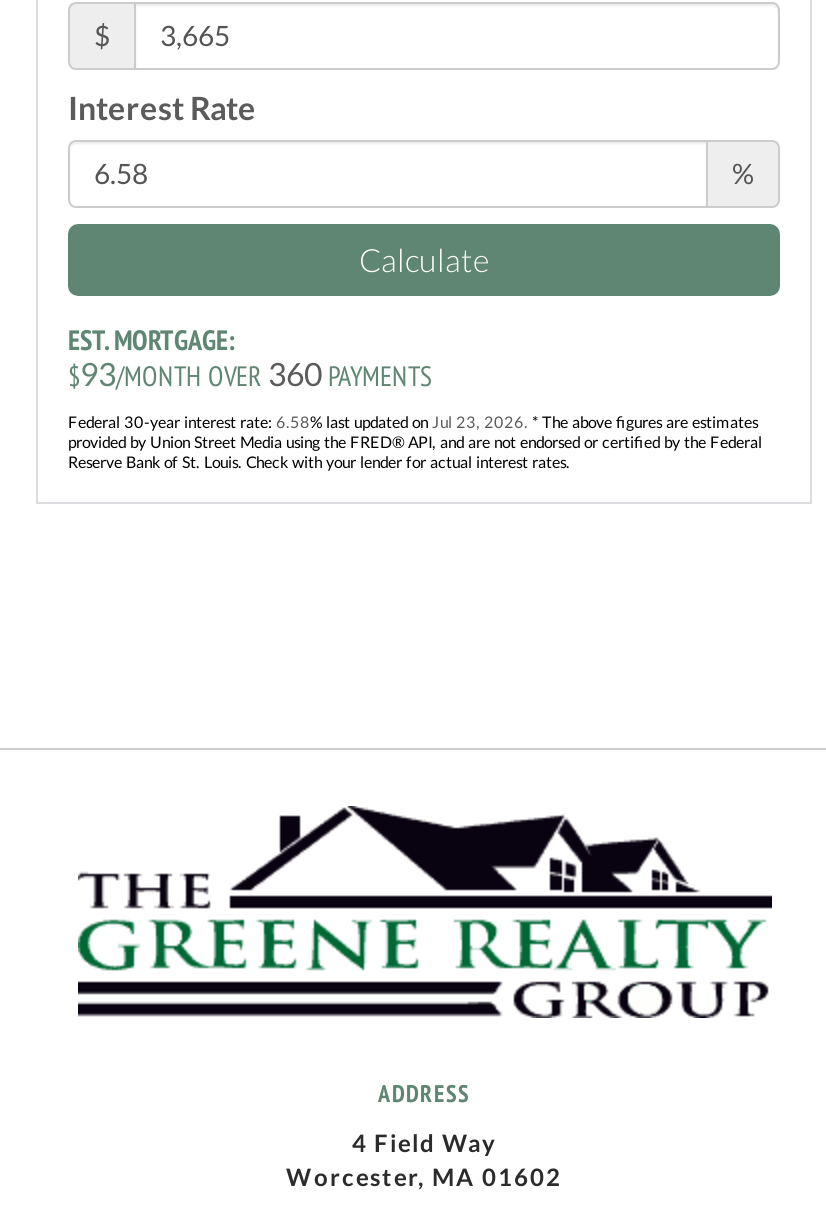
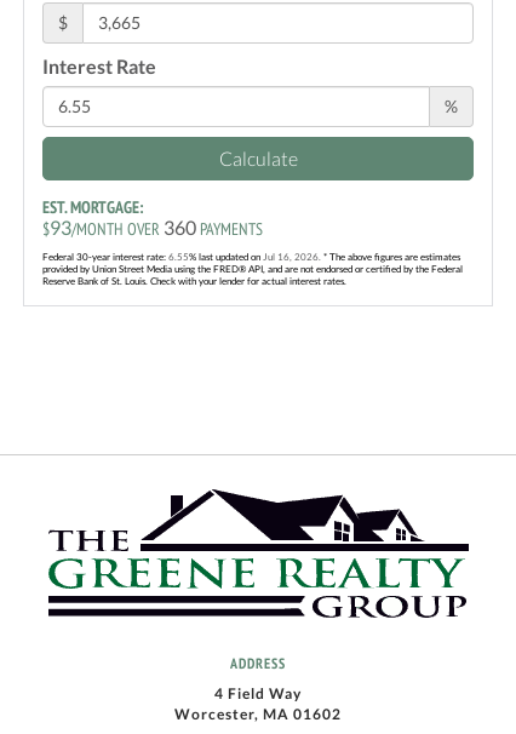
- Federal 30-year interest rate: 6.58% last updated on Jul 23, 2026. * The above figures are estimates
+ Federal 30-year interest rate: 6.55% last updated on Jul 16, 2026. * The above figures are estimates
